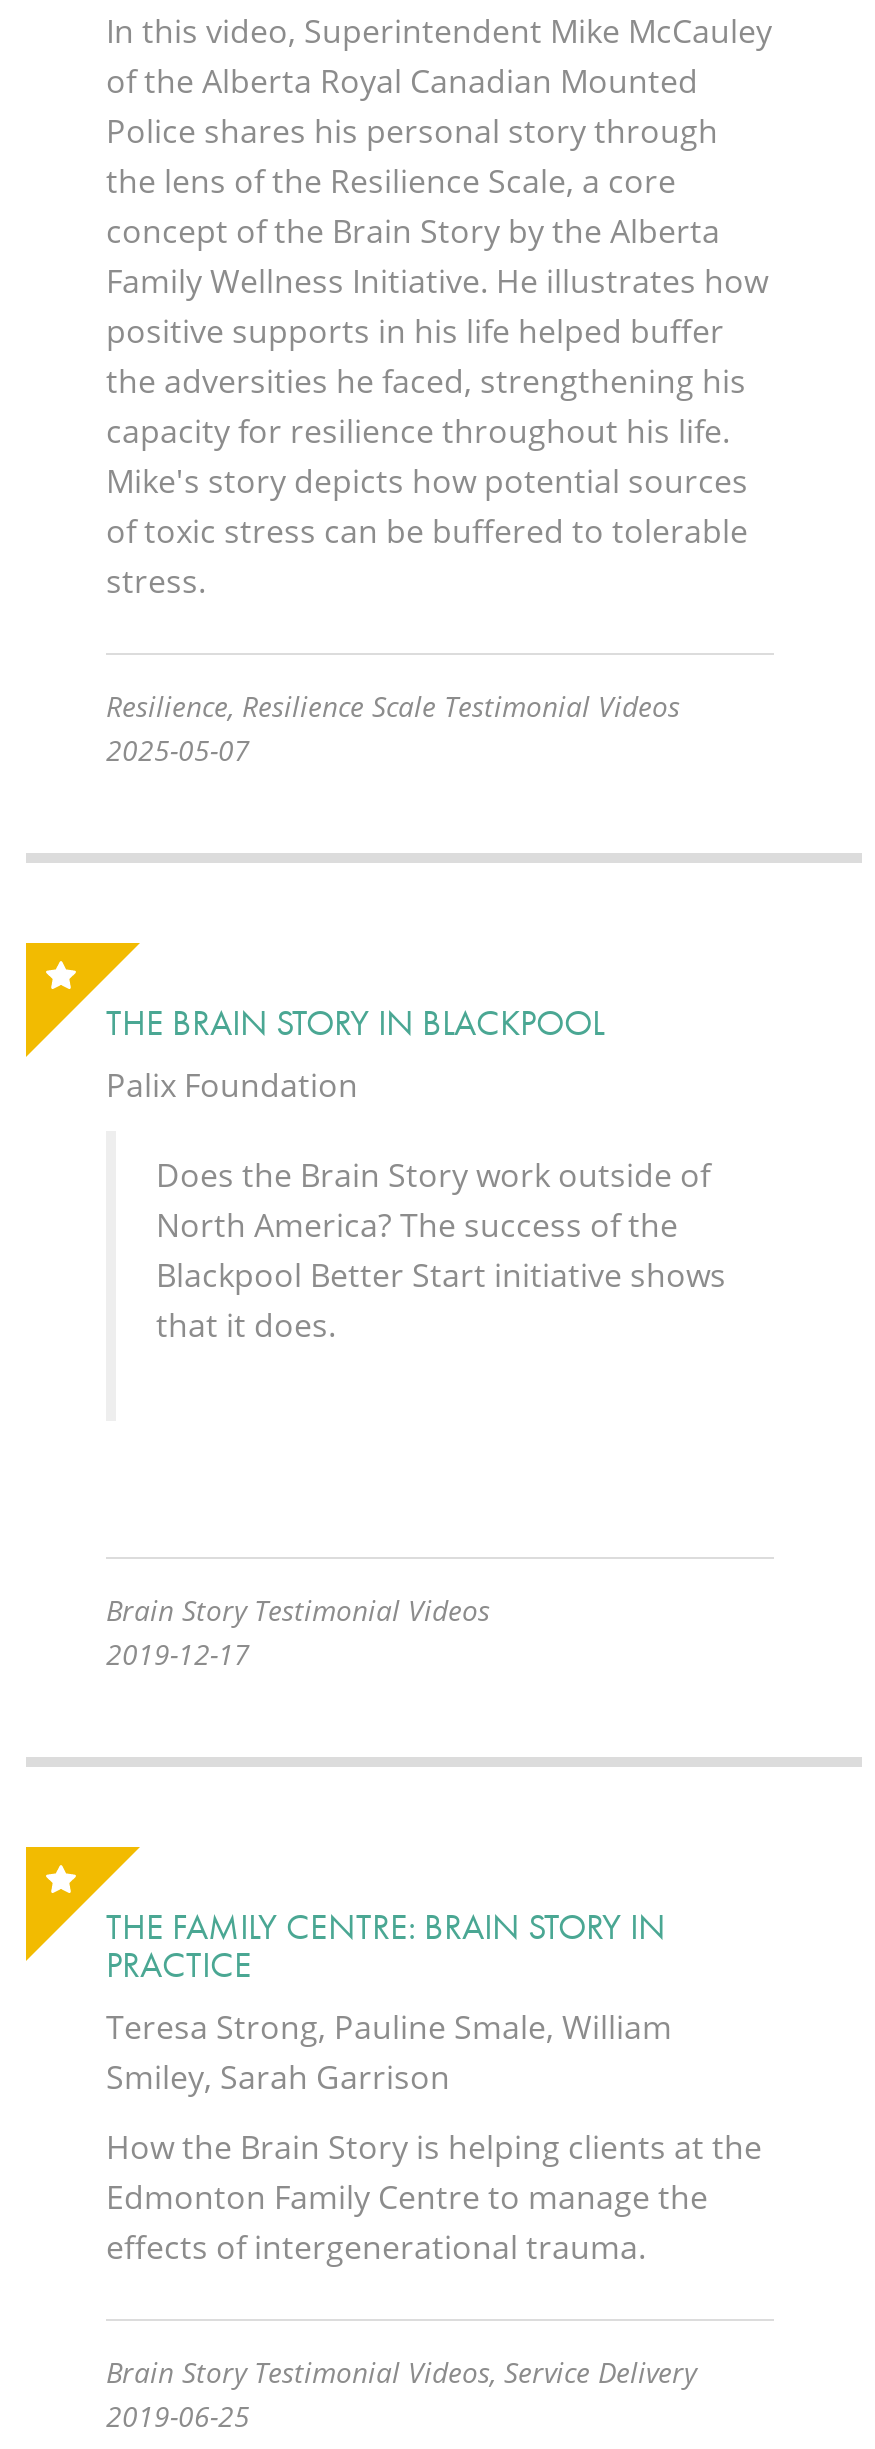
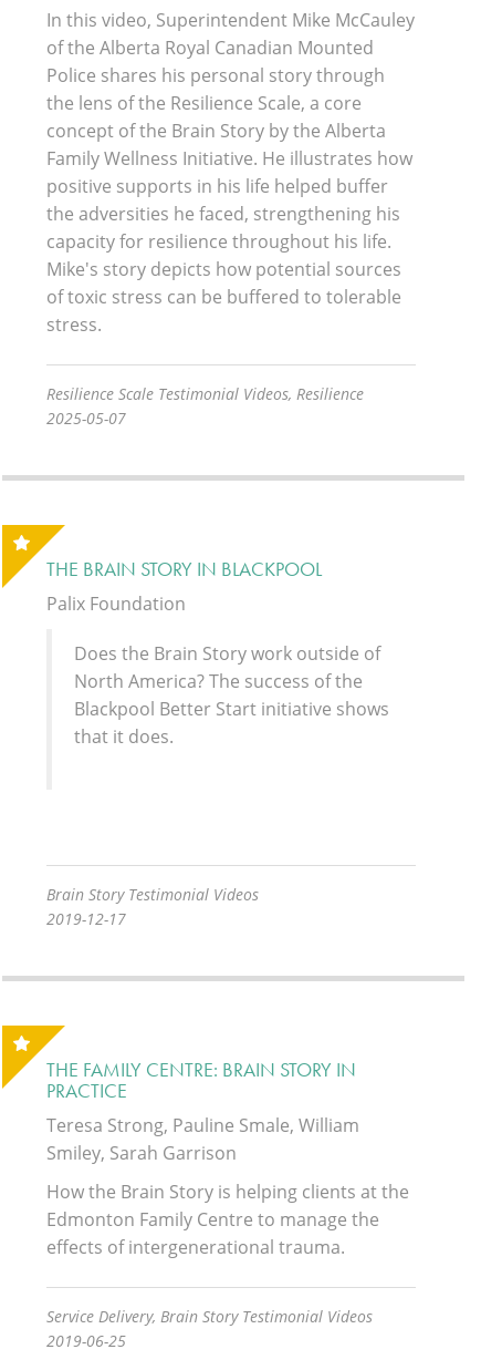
- Resilience, Resilience Scale Testimonial Videos
+ Resilience Scale Testimonial Videos, Resilience

- Brain Story Testimonial Videos, Service Delivery
+ Service Delivery, Brain Story Testimonial Videos
